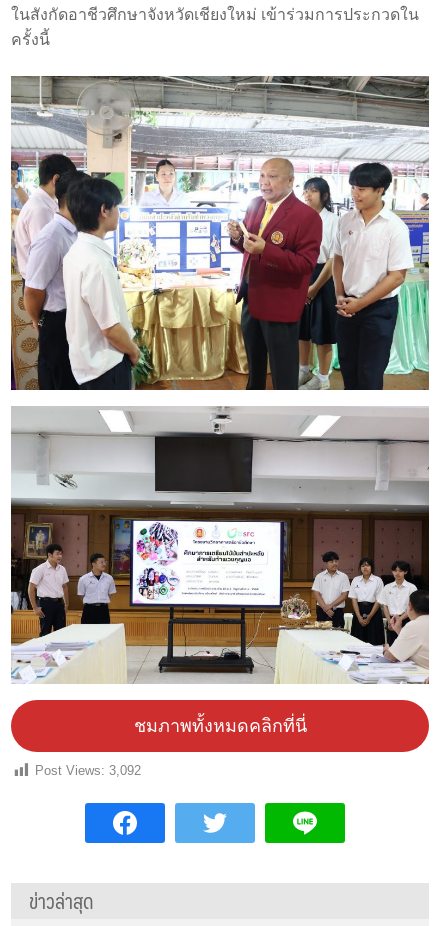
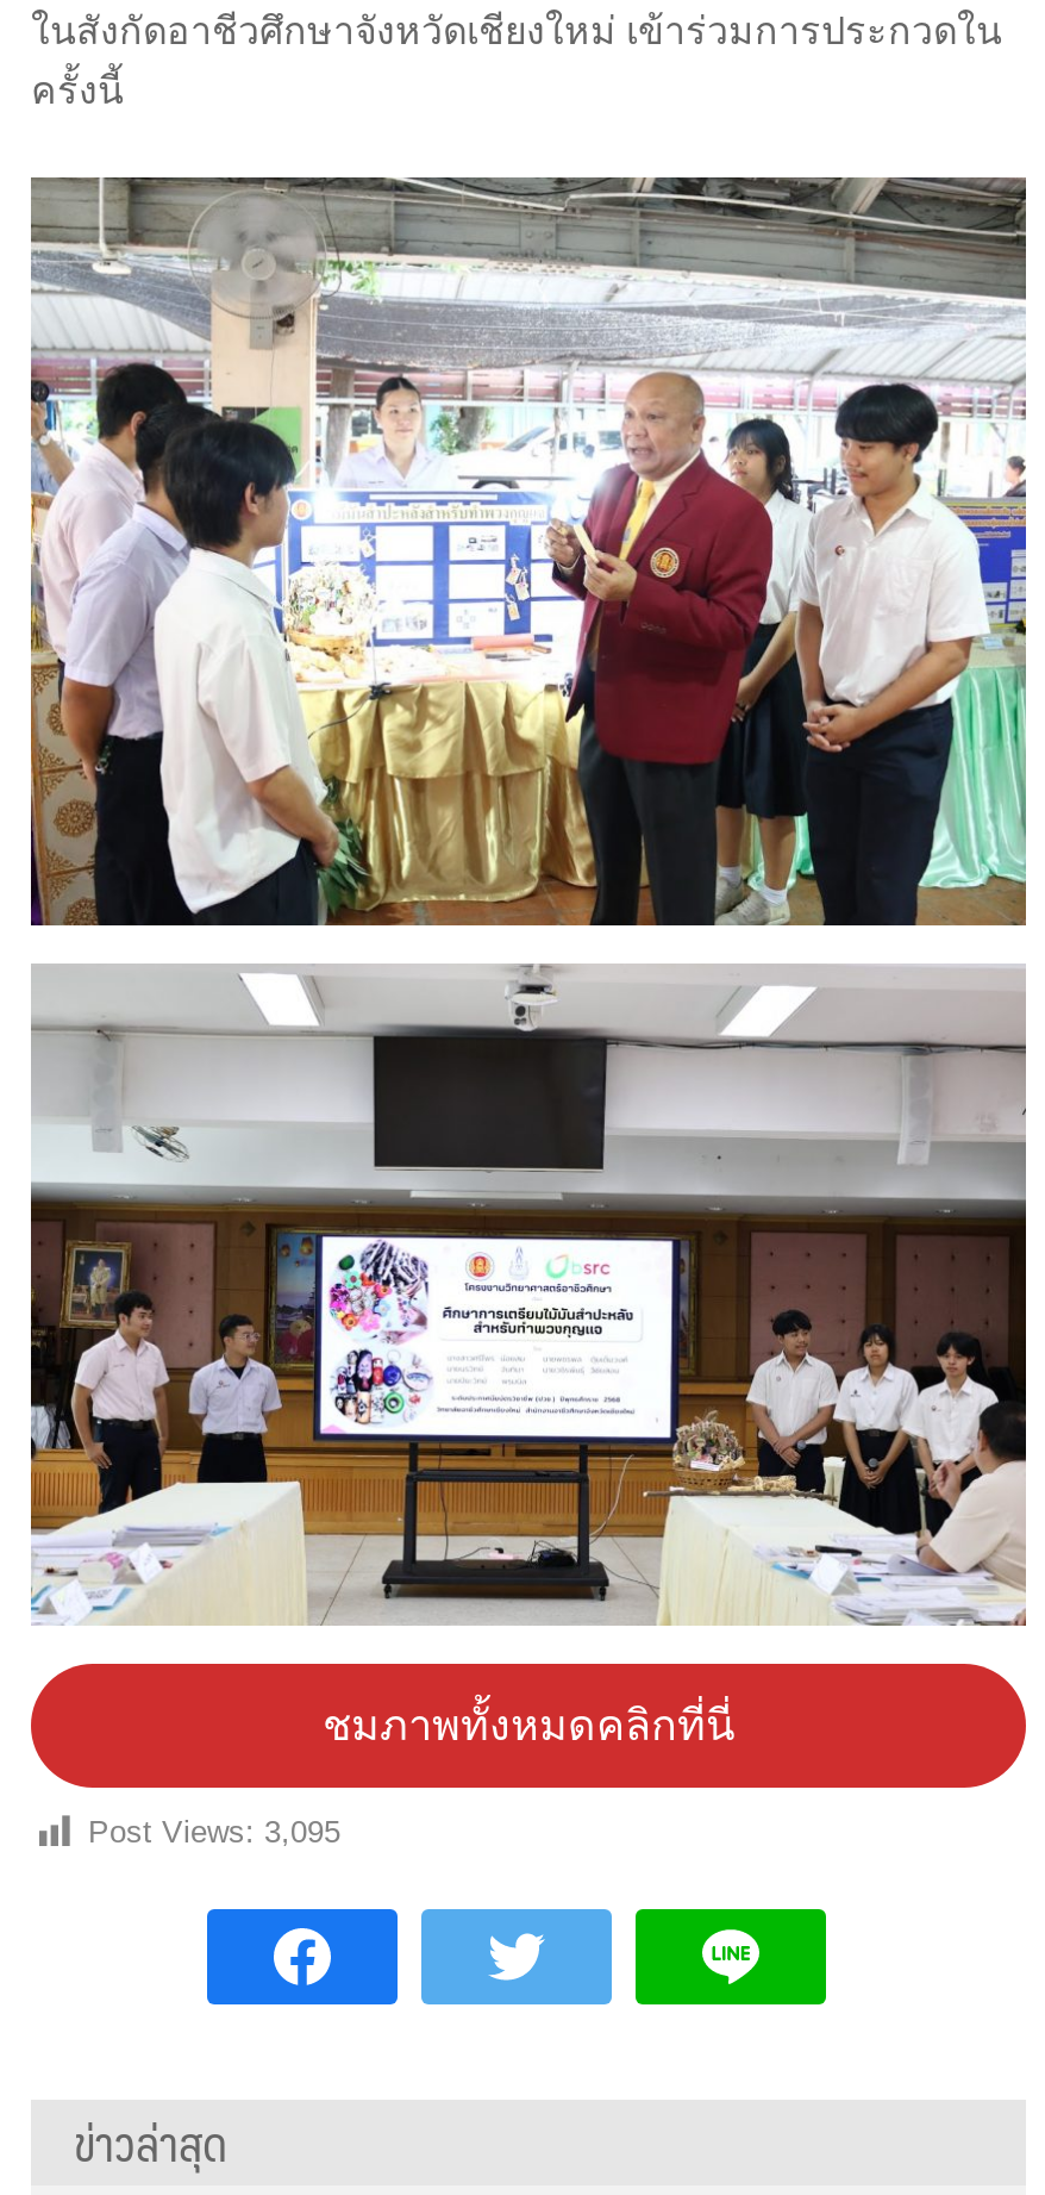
- Post Views: 3,092
+ Post Views: 3,095
